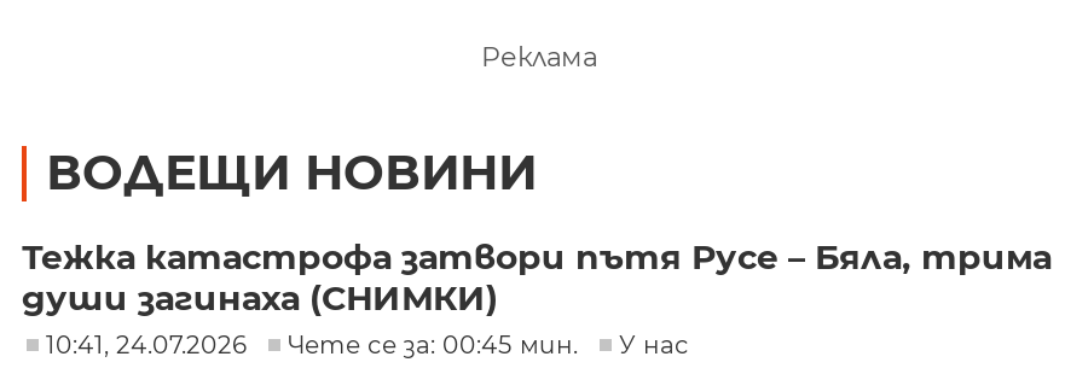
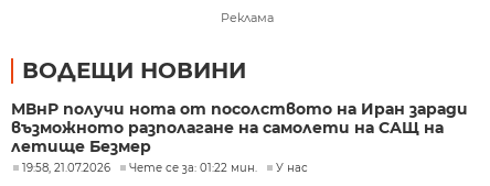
- Тежка катастрофа затвори пътя Русе – Бяла, трима
- души загинаха (СНИМКИ)
- 10:41, 24.07.2026
- Чете се за: 00:45 мин.
+ МВнР получи нота от посолството на Иран заради
+ възможното разполагане на самолети на САЩ на
+ летище Безмер
+ 19:58, 21.07.2026
+ Чете се за: 01:22 мин.
